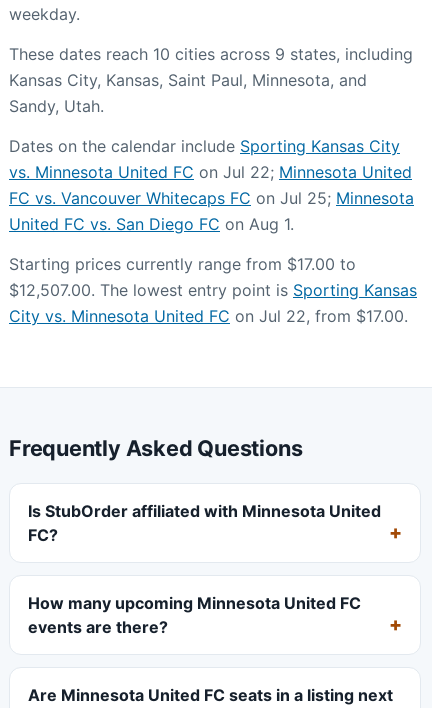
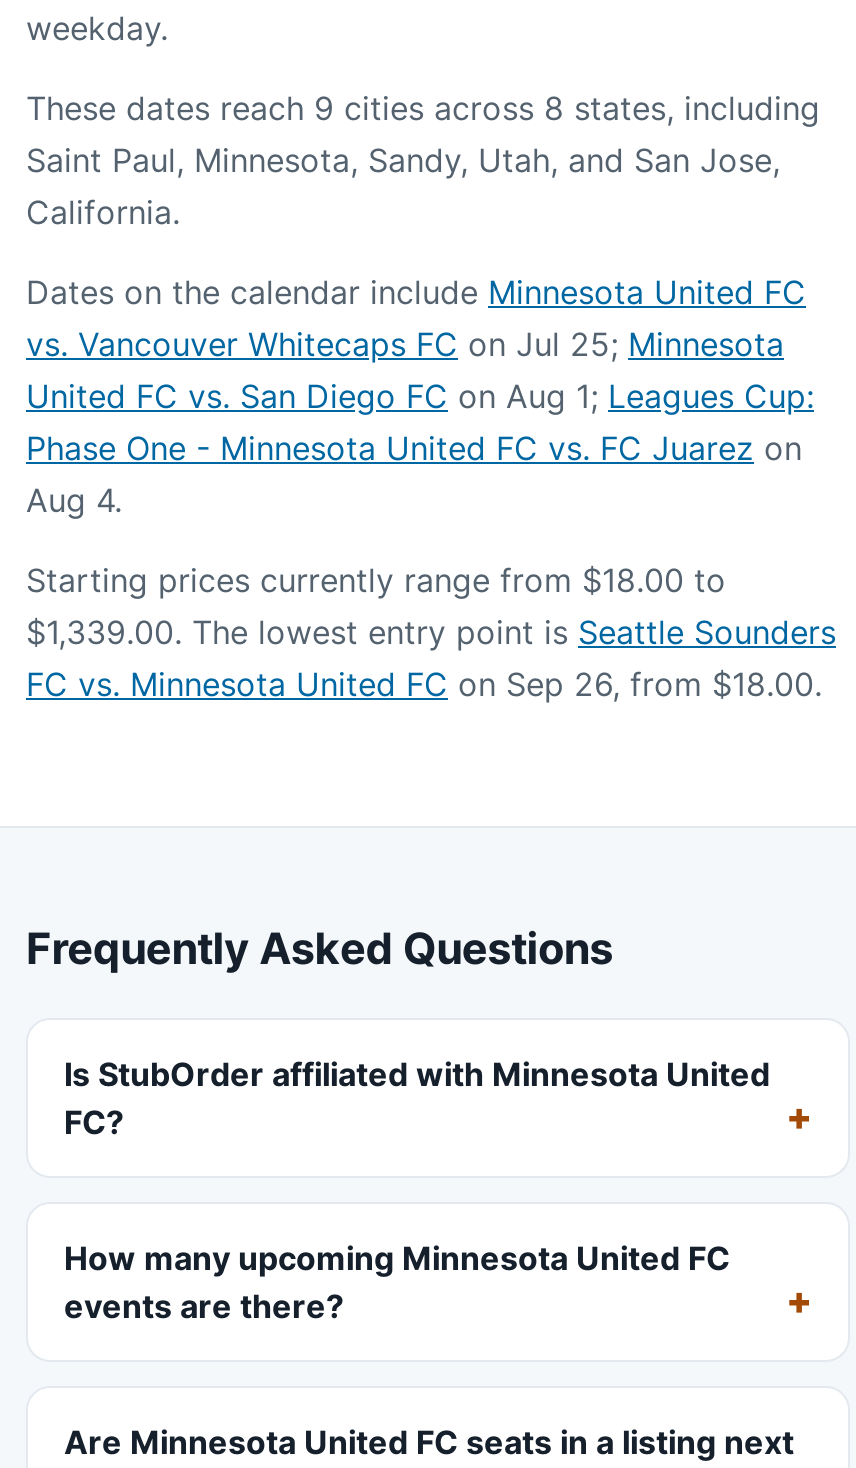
- These dates reach 10 cities across 9 states, including
- Kansas City, Kansas, Saint Paul, Minnesota, and
- Sandy, Utah.
+ These dates reach 9 cities across 8 states, including
+ Saint Paul, Minnesota, Sandy, Utah, and San Jose,
+ California.

- Dates on the calendar include Sporting Kansas City
- vs. Minnesota United FC on Jul 22; Minnesota United
- FC vs. Vancouver Whitecaps FC on Jul 25; Minnesota
- United FC vs. San Diego FC on Aug 1.
+ Dates on the calendar include Minnesota United FC
+ vs. Vancouver Whitecaps FC on Jul 25; Minnesota
+ United FC vs. San Diego FC on Aug 1; Leagues Cup:
+ Phase One - Minnesota United FC vs. FC Juarez on
+ Aug 4.

- Starting prices currently range from $17.00 to
- $12,507.00. The lowest entry point is Sporting Kansas
- City vs. Minnesota United FC on Jul 22, from $17.00.
+ Starting prices currently range from $18.00 to
+ $1,339.00. The lowest entry point is Seattle Sounders
+ FC vs. Minnesota United FC on Sep 26, from $18.00.
